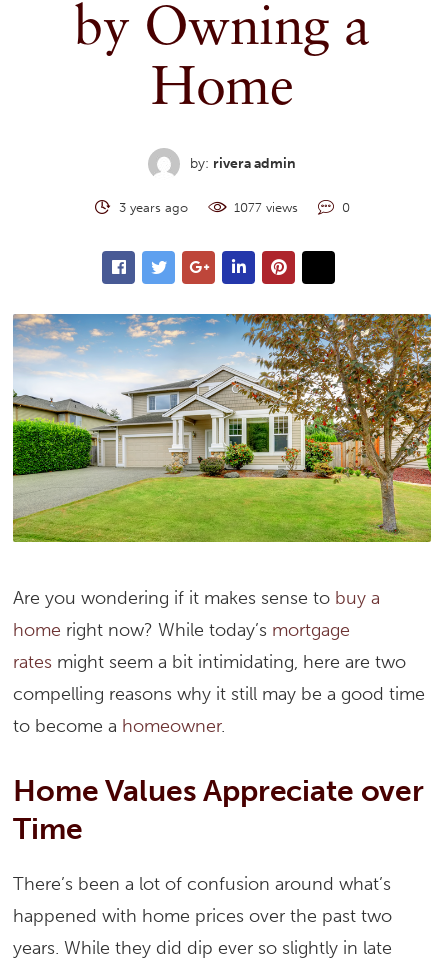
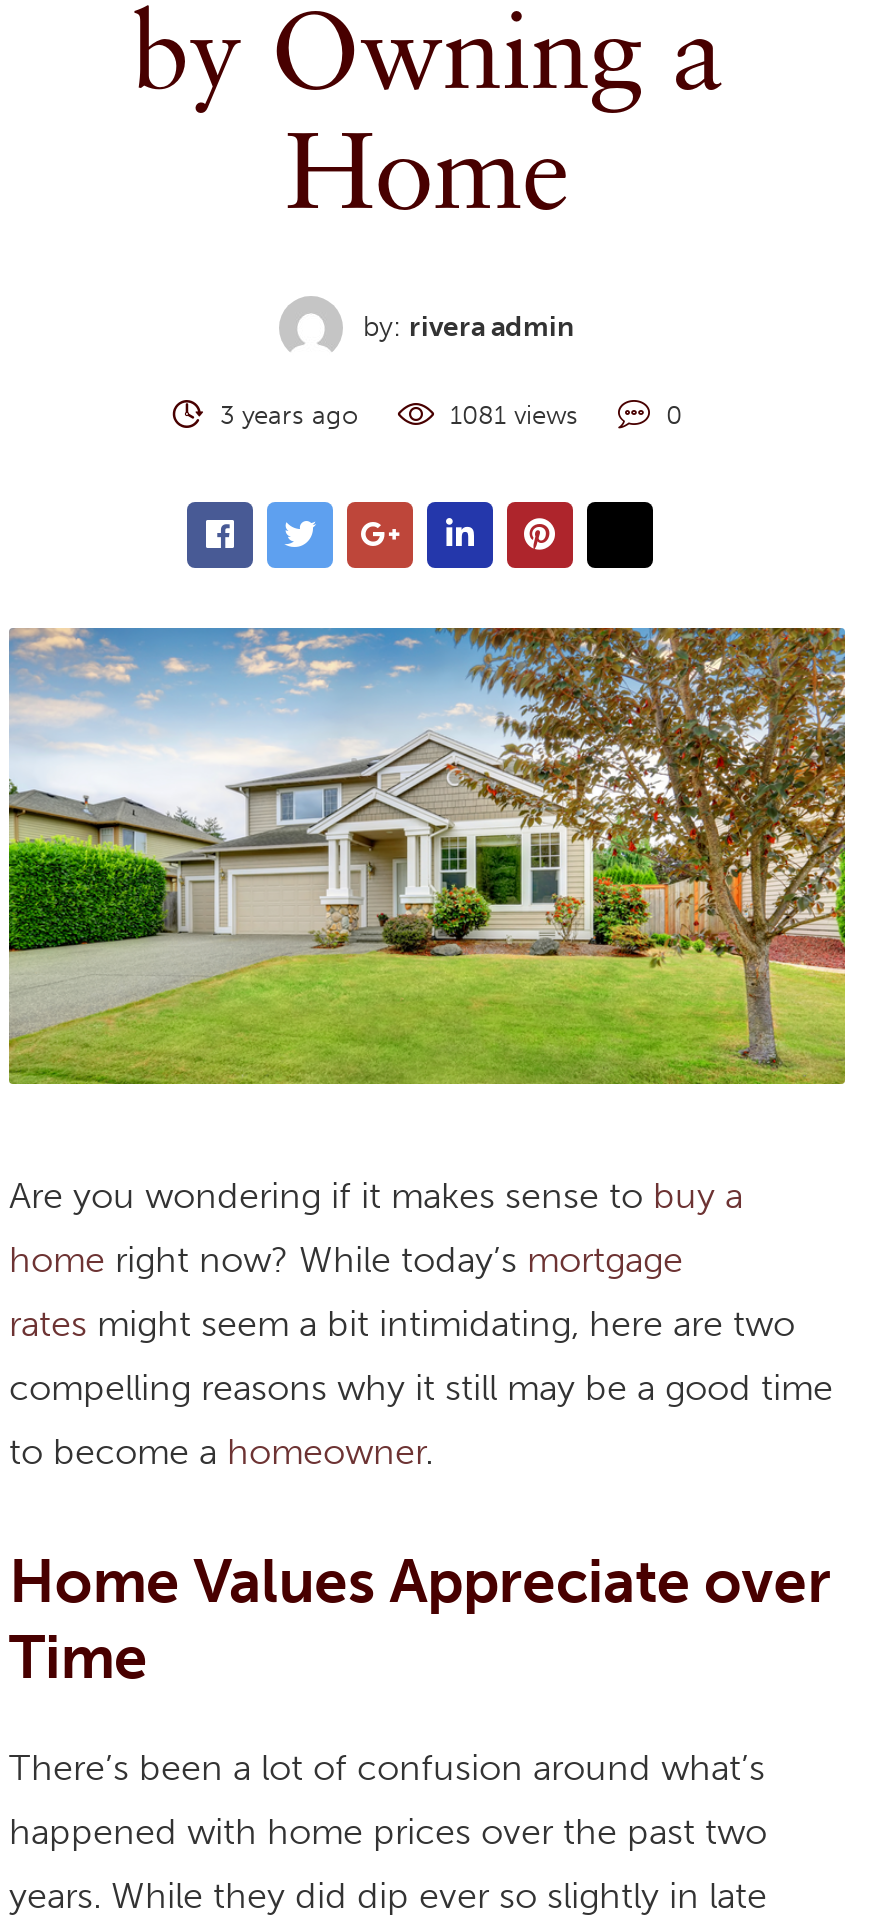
- 1077 views
+ 1081 views
